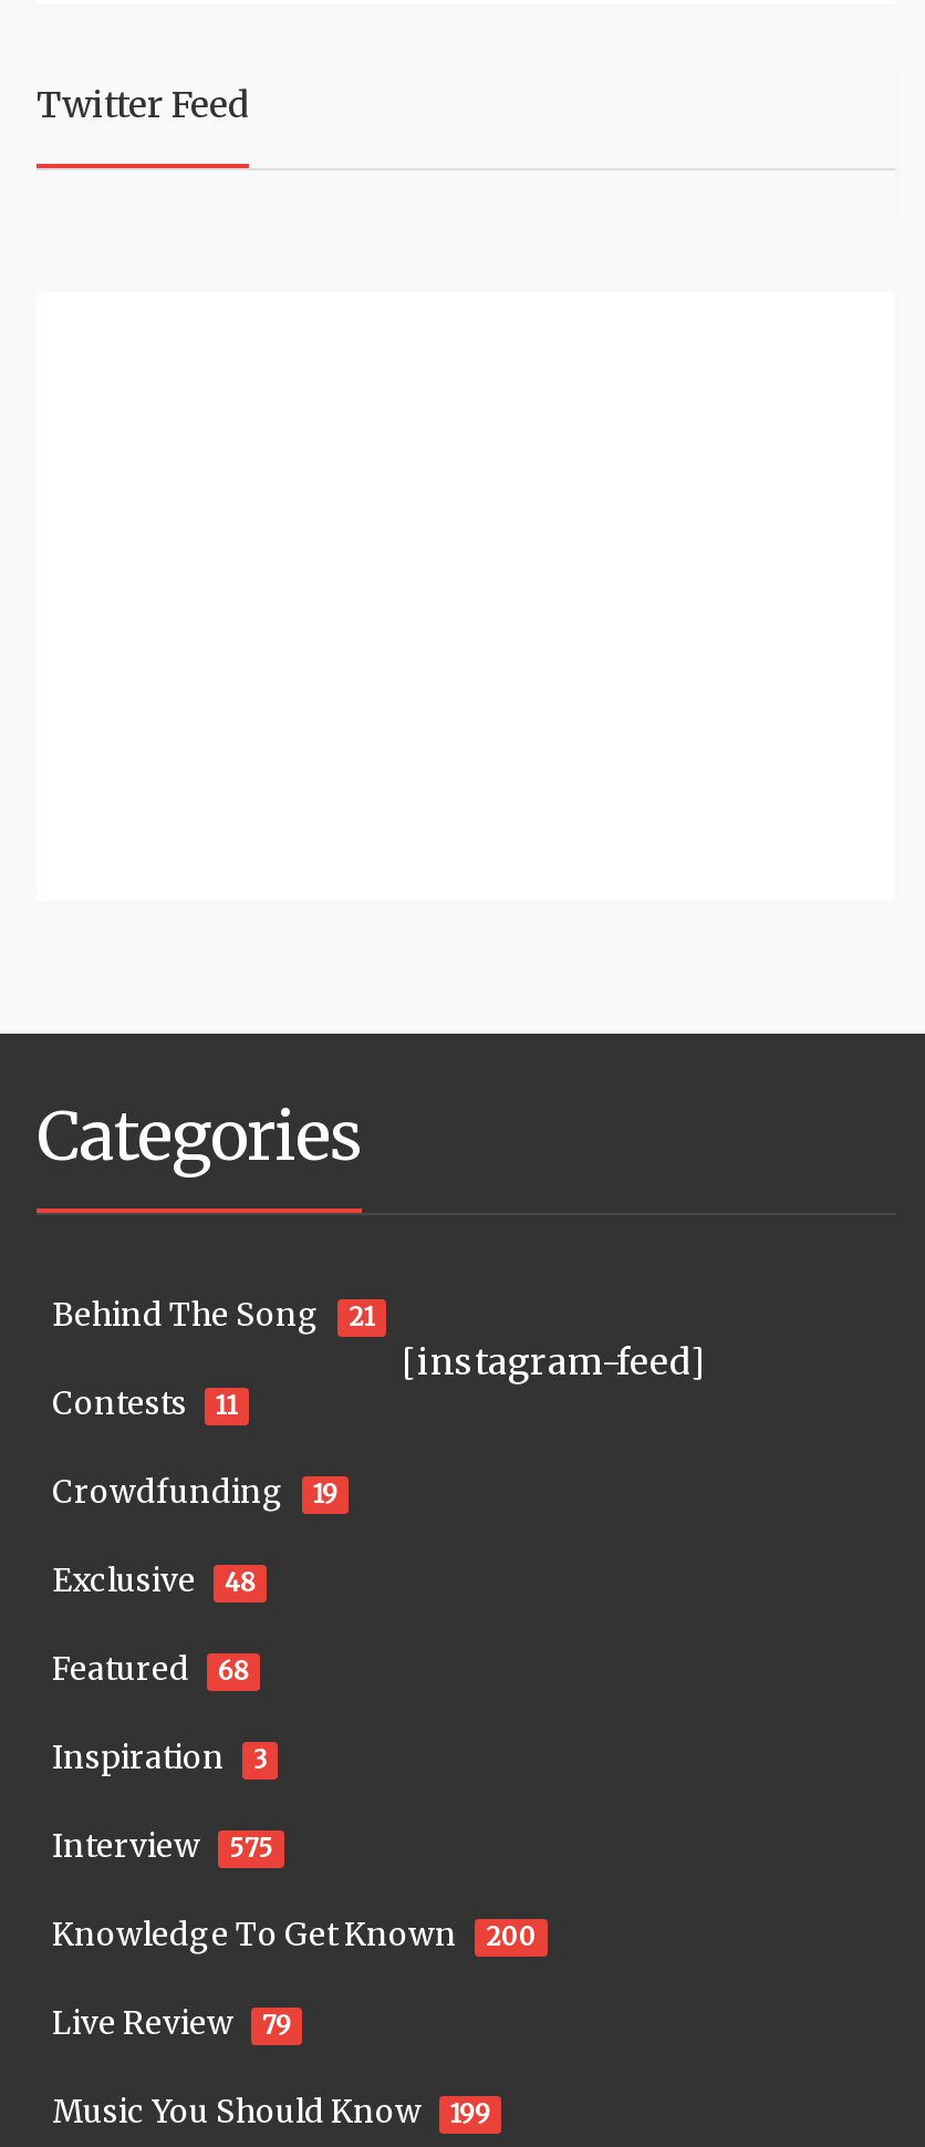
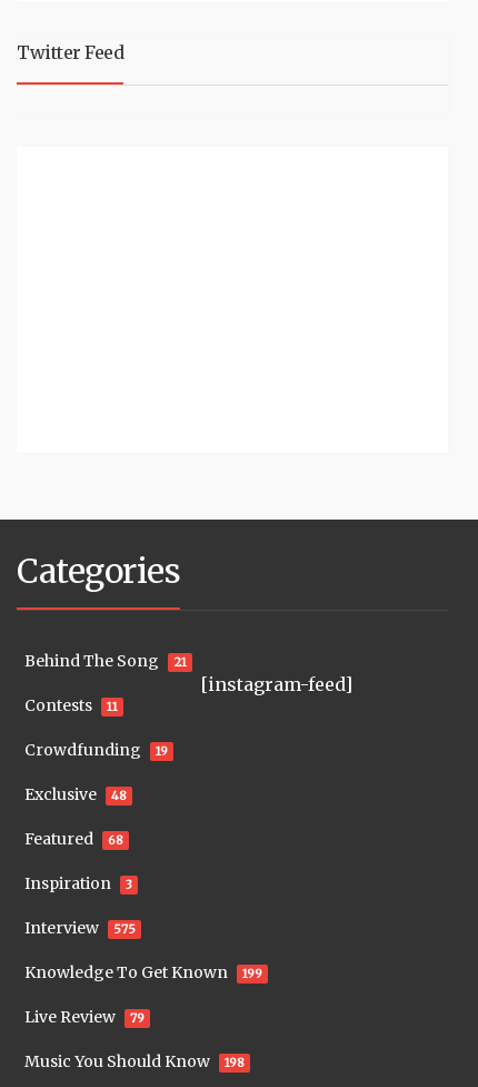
- Knowledge To Get Known 200
+ Knowledge To Get Known 199

- Music You Should Know 199
+ Music You Should Know 198
